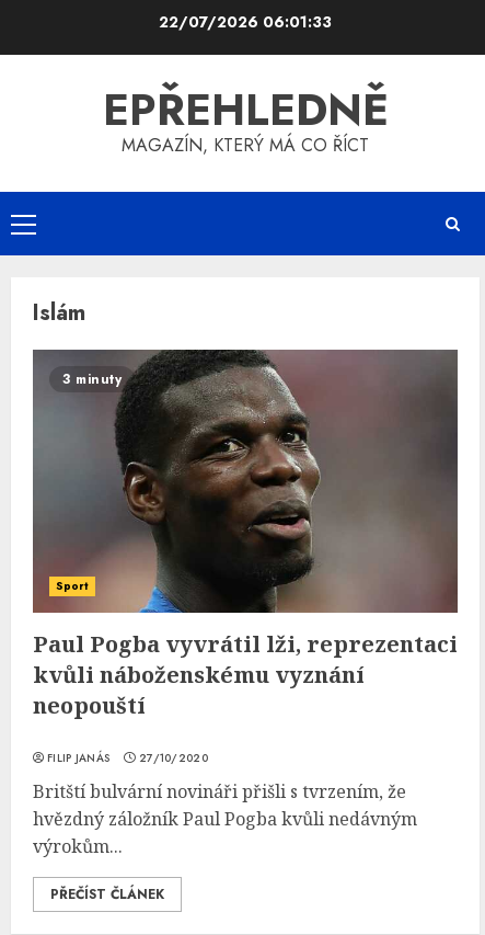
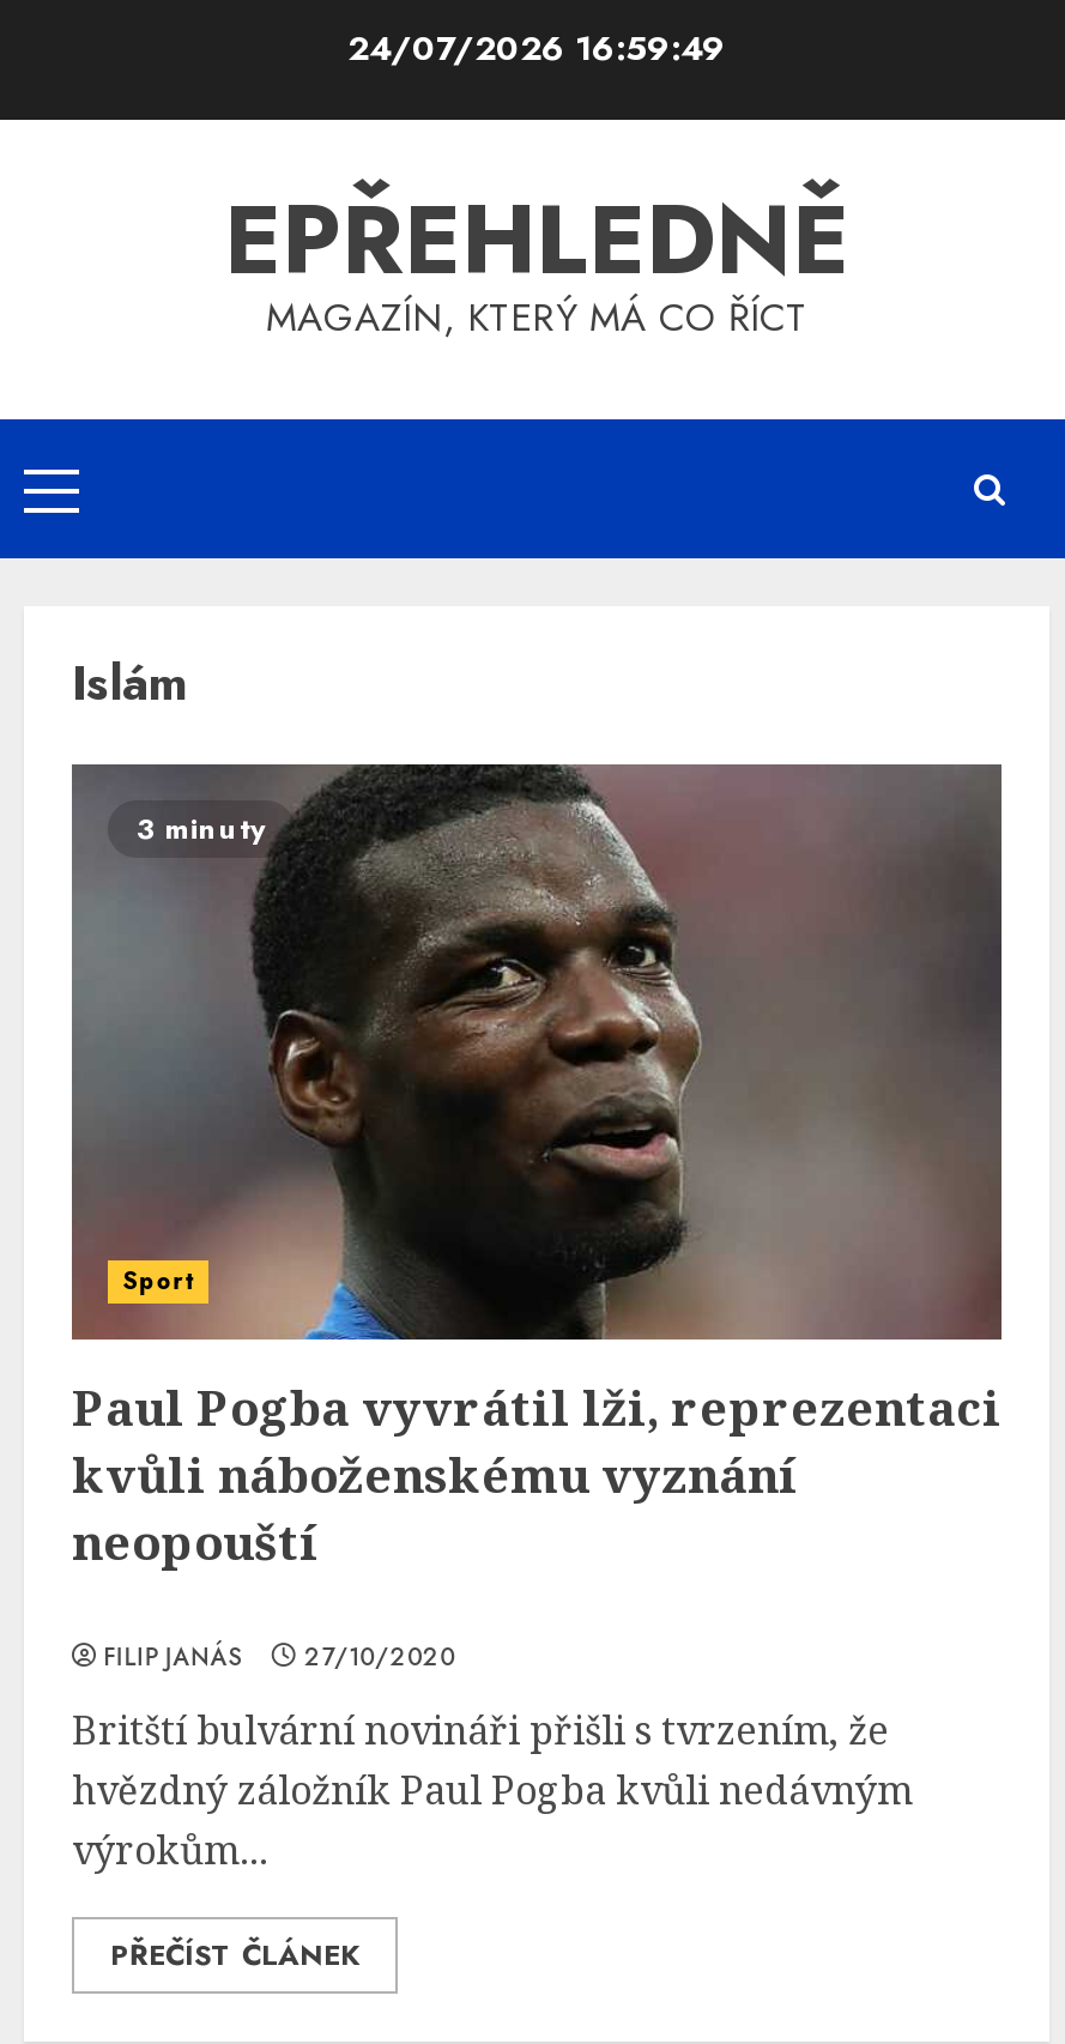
- 22/07/2026 06:01:33
+ 24/07/2026 16:59:49
